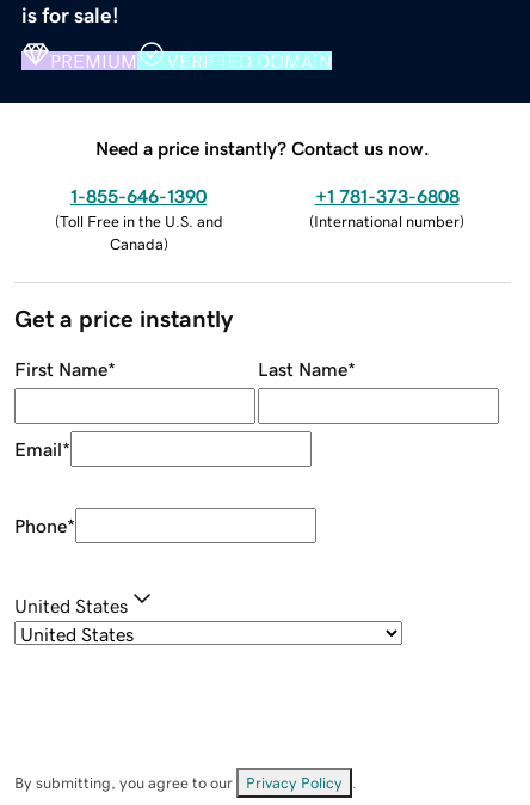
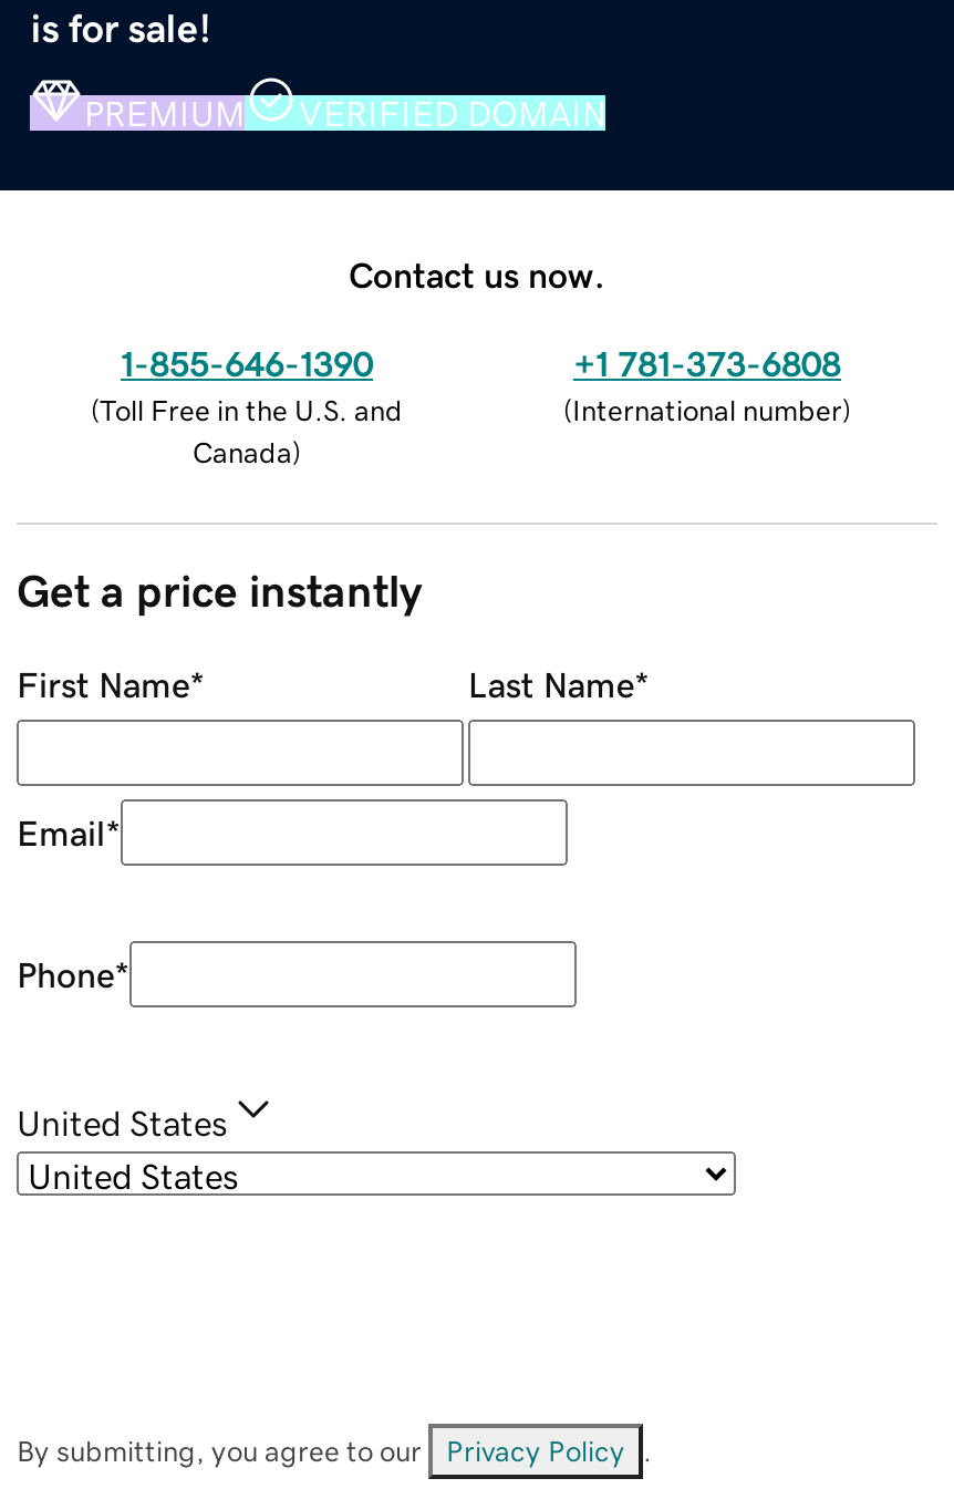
- Need a price instantly? Contact us now.
+ Contact us now.
